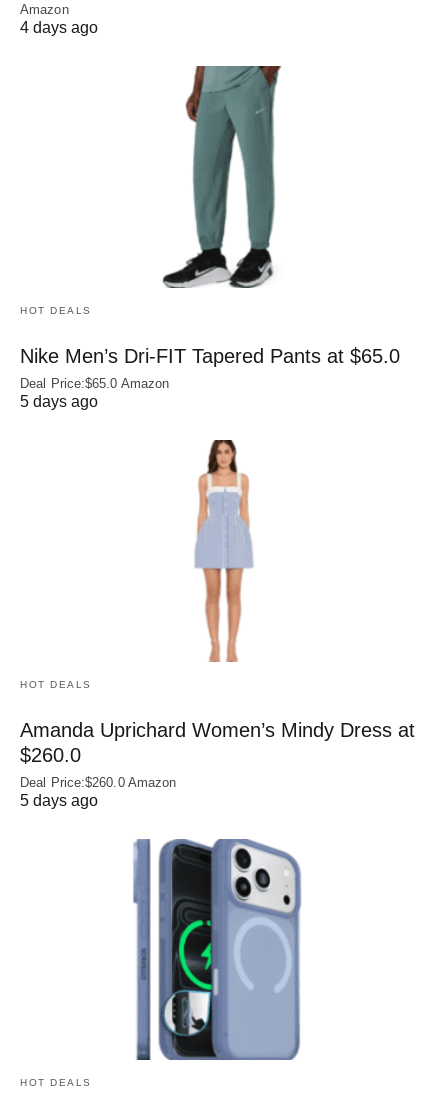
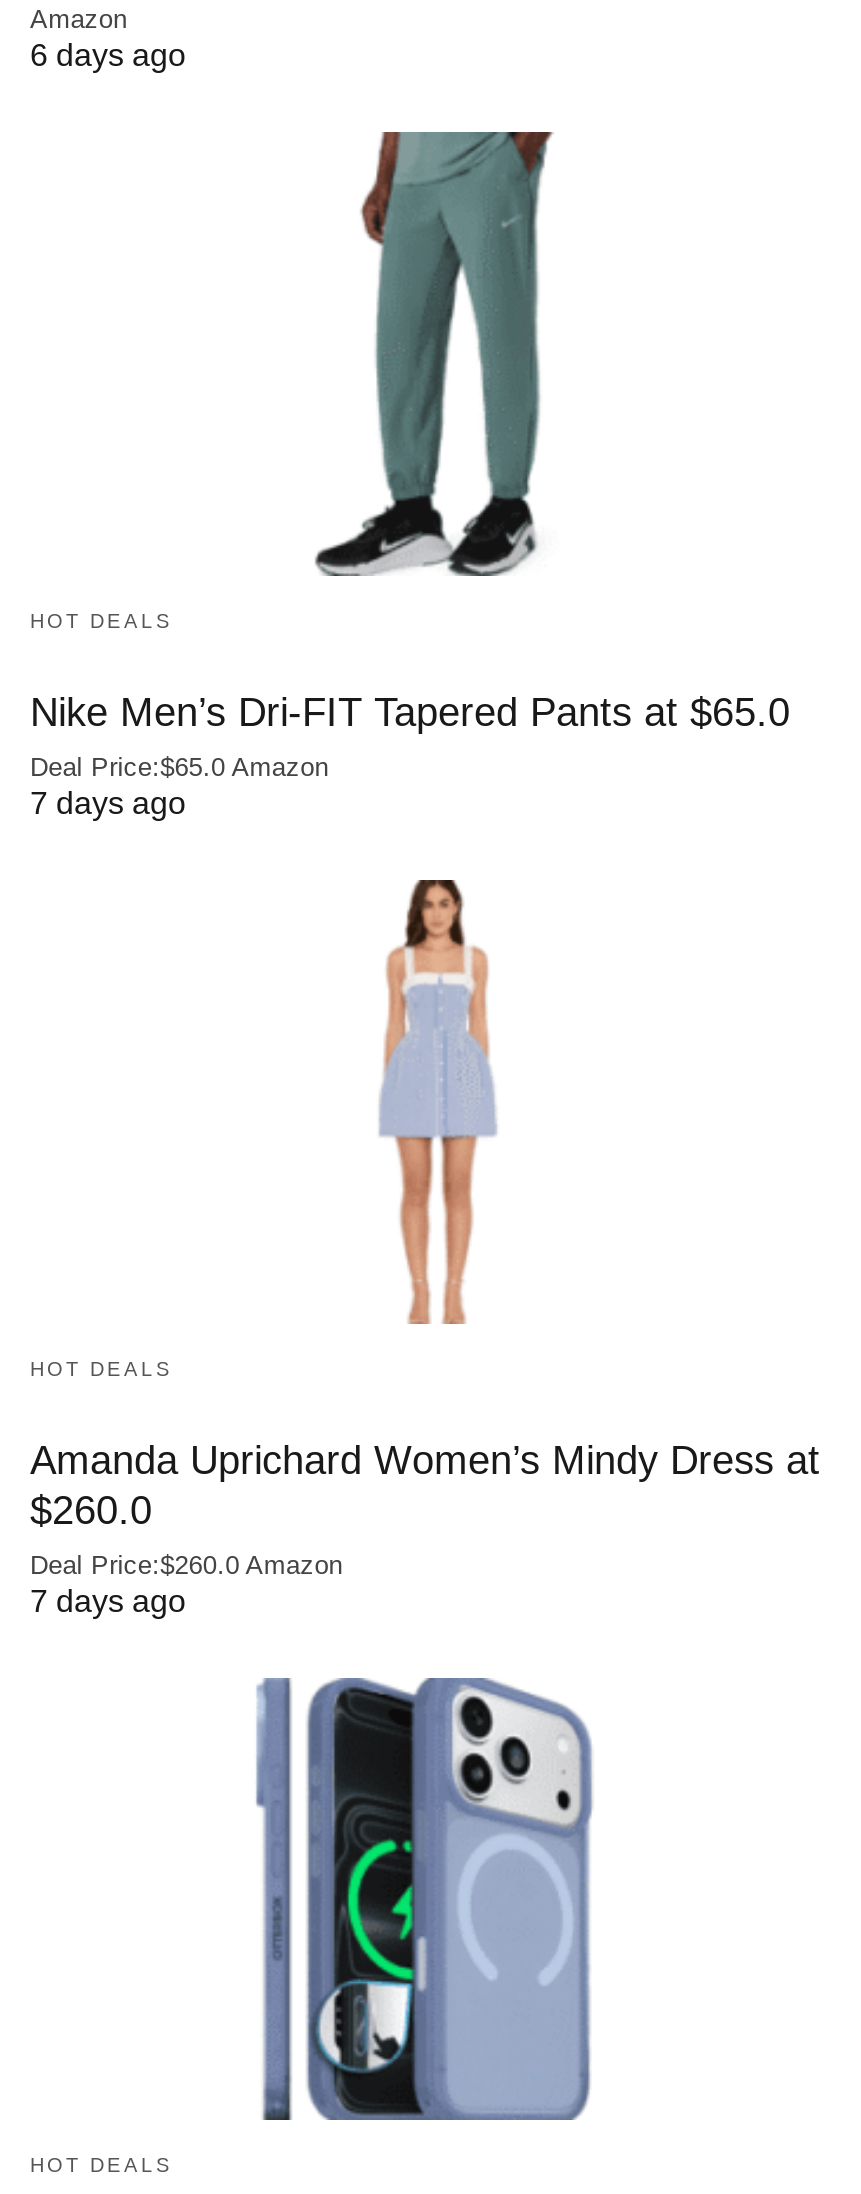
- 4 days ago
+ 6 days ago

- 5 days ago
+ 7 days ago

- 5 days ago
+ 7 days ago
